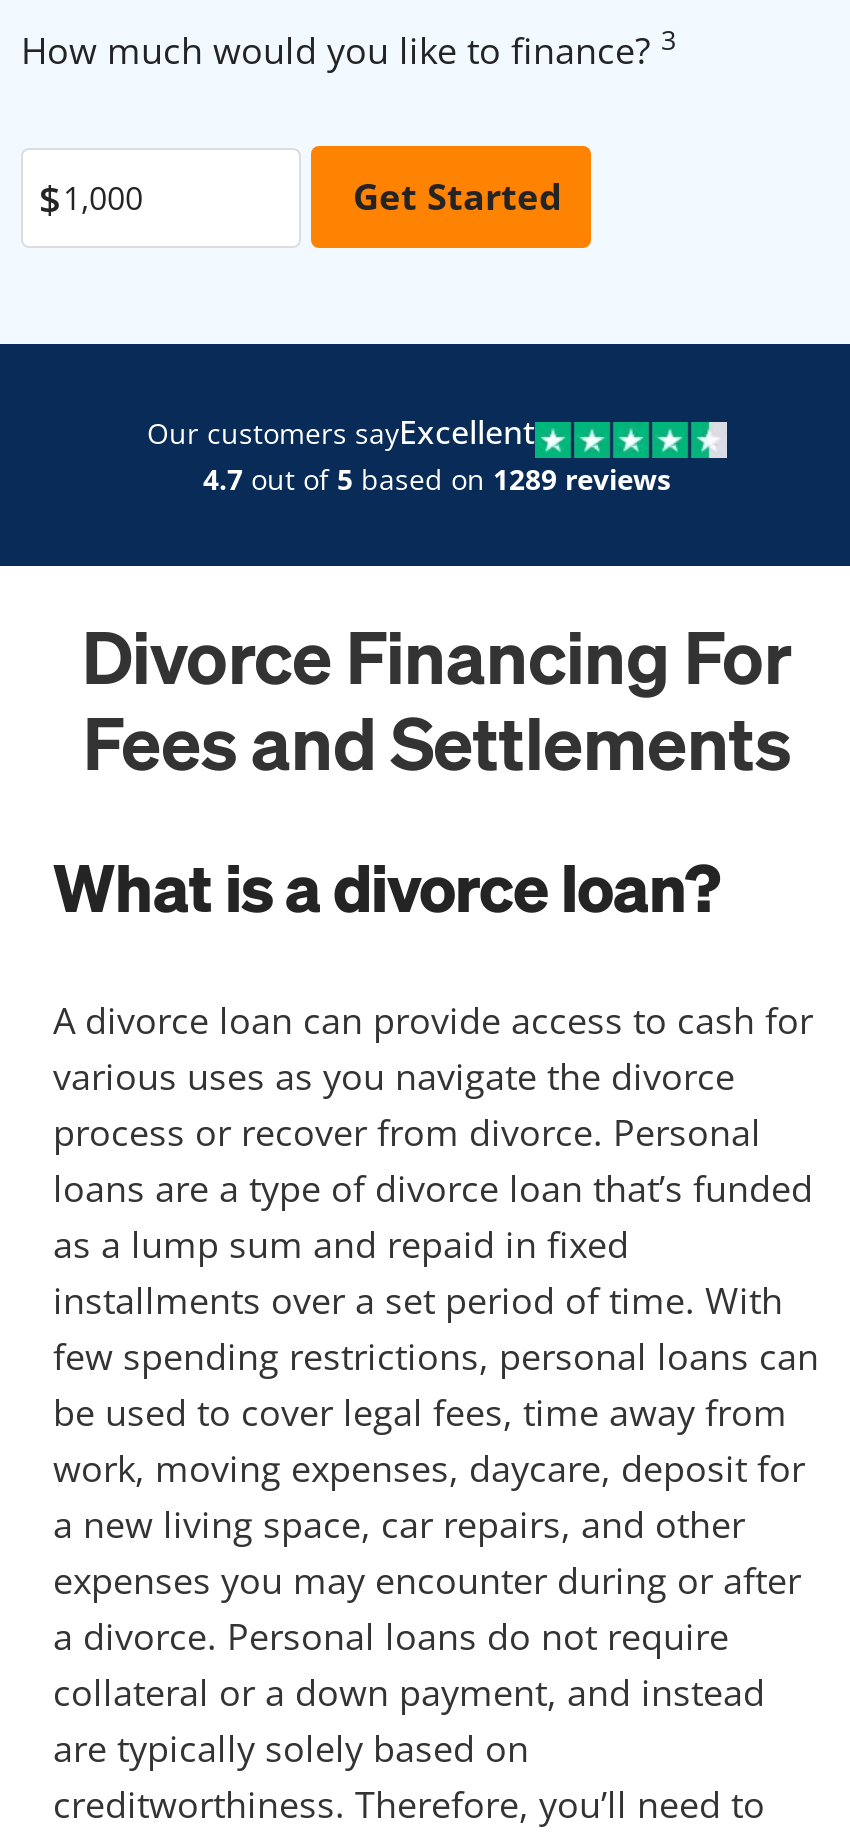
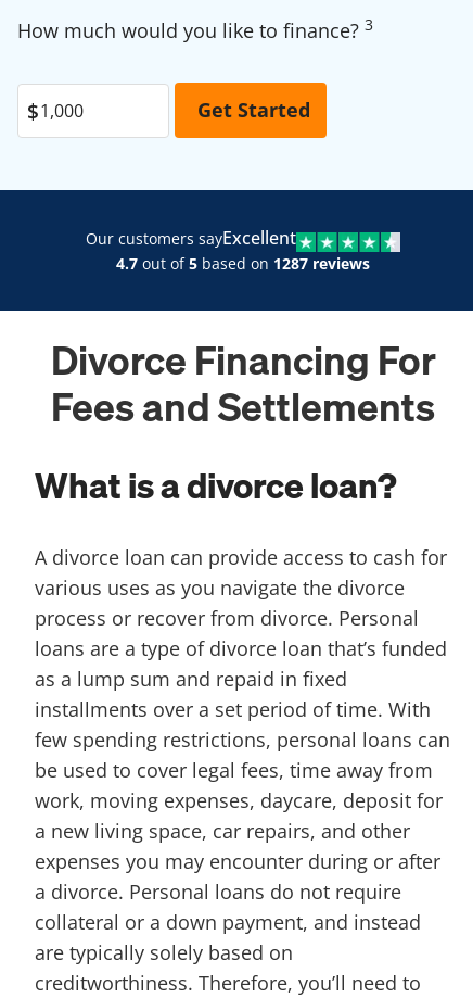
- 4.7 out of 5 based on 1289 reviews
+ 4.7 out of 5 based on 1287 reviews
